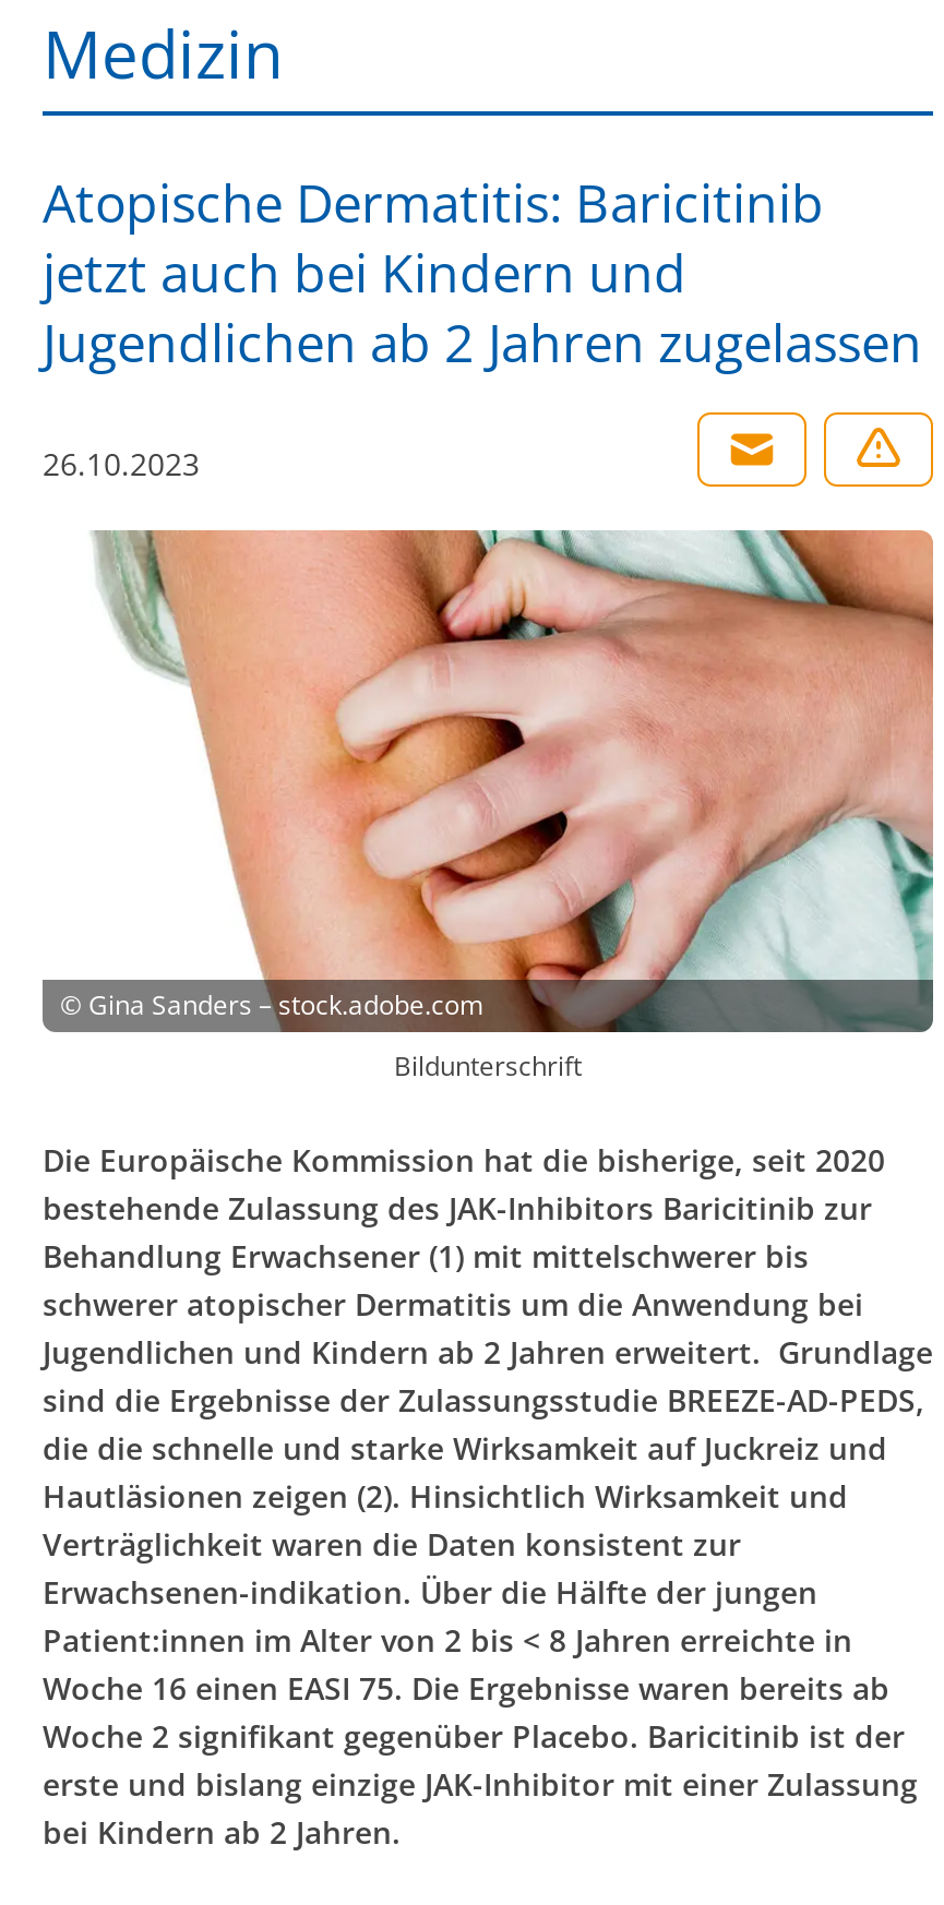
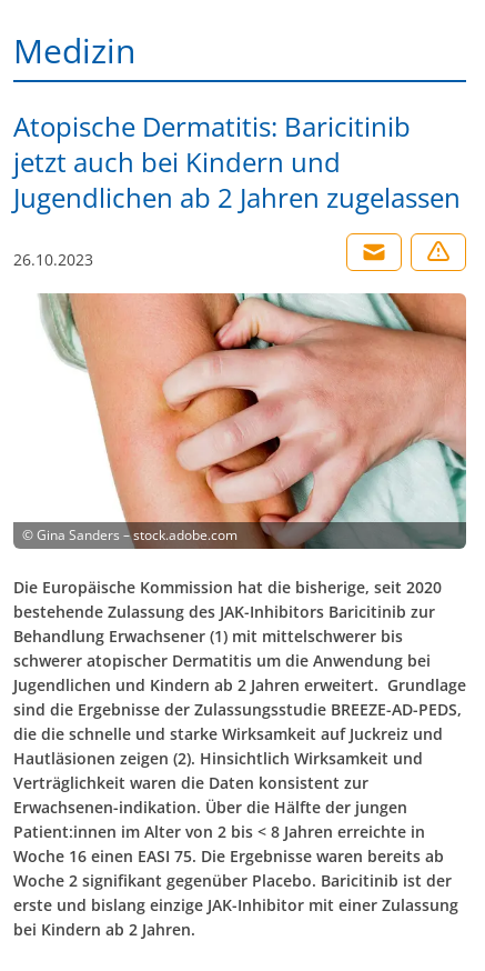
- Bildunterschrift
